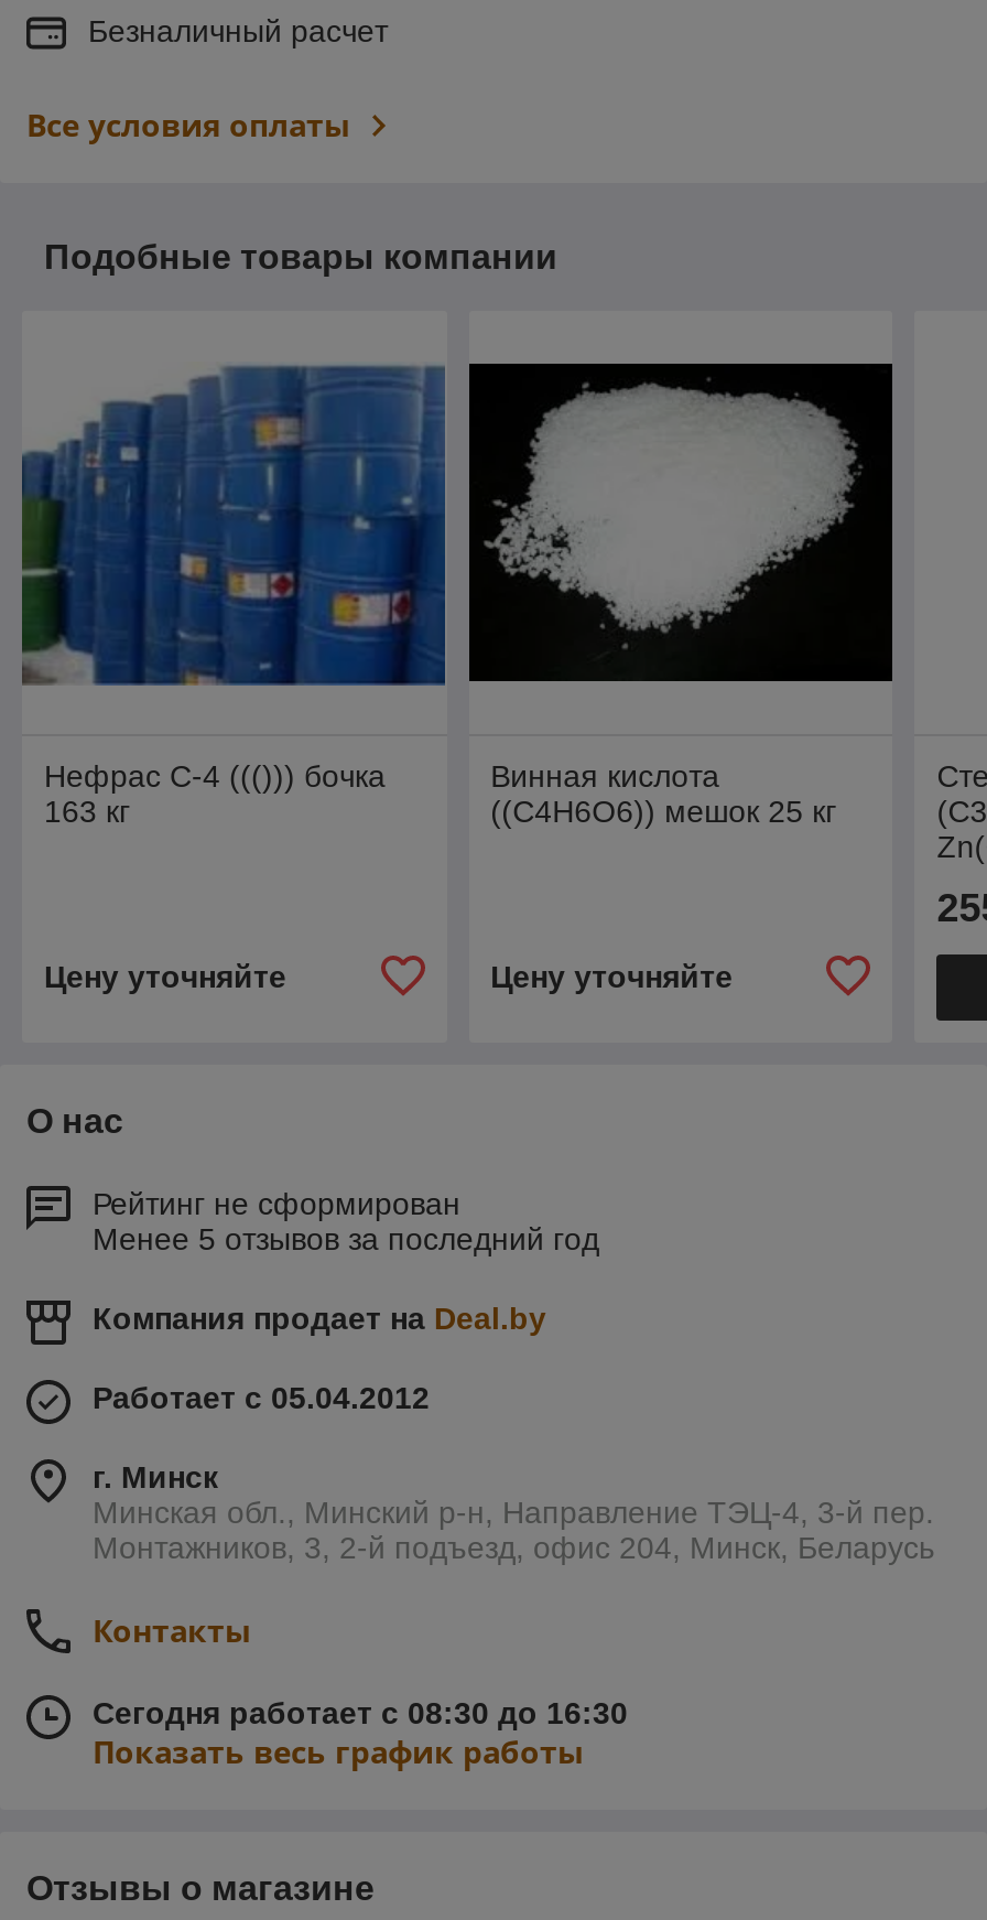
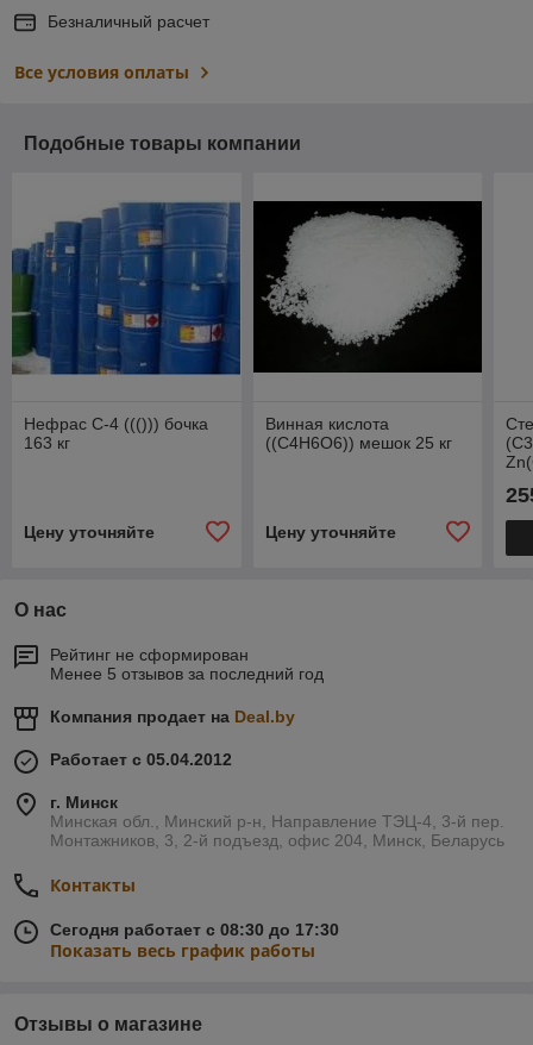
- Сегодня работает с 08:30 до 16:30
+ Сегодня работает с 08:30 до 17:30
